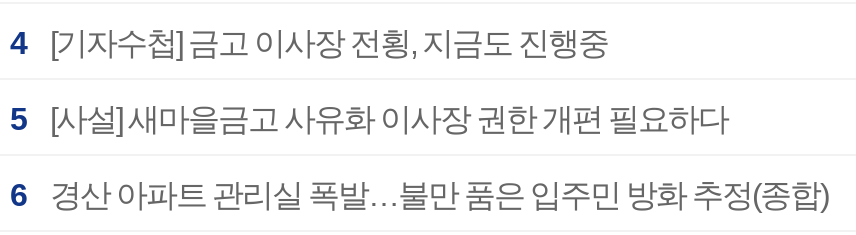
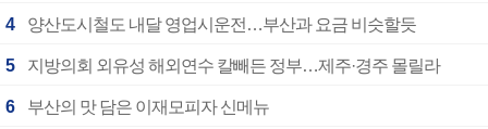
- [기자수첩] 금고 이사장 전횡, 지금도 진행중
+ 양산도시철도 내달 영업시운전…부산과 요금 비슷할듯

- [사설] 새마을금고 사유화 이사장 권한 개편 필요하다
+ 지방의회 외유성 해외연수 칼빼든 정부…제주·경주 몰릴라

- 경산 아파트 관리실 폭발…불만 품은 입주민 방화 추정(종합)
+ 부산의 맛 담은 이재모피자 신메뉴
